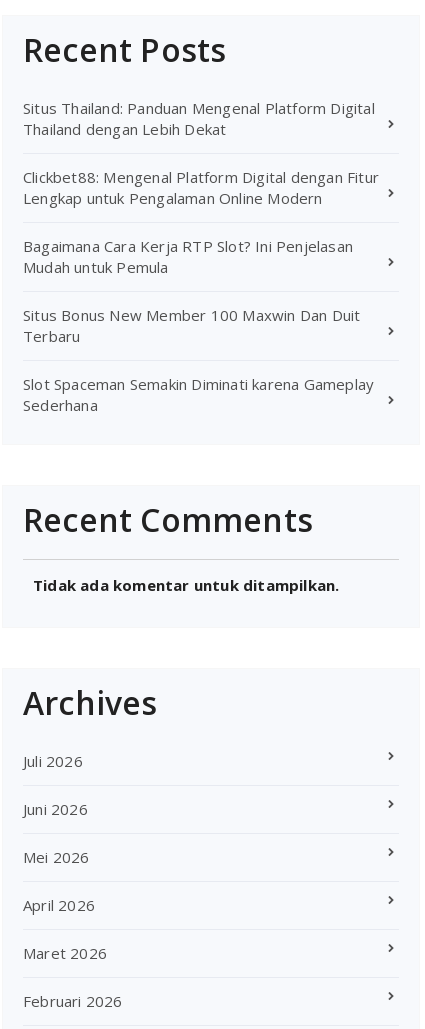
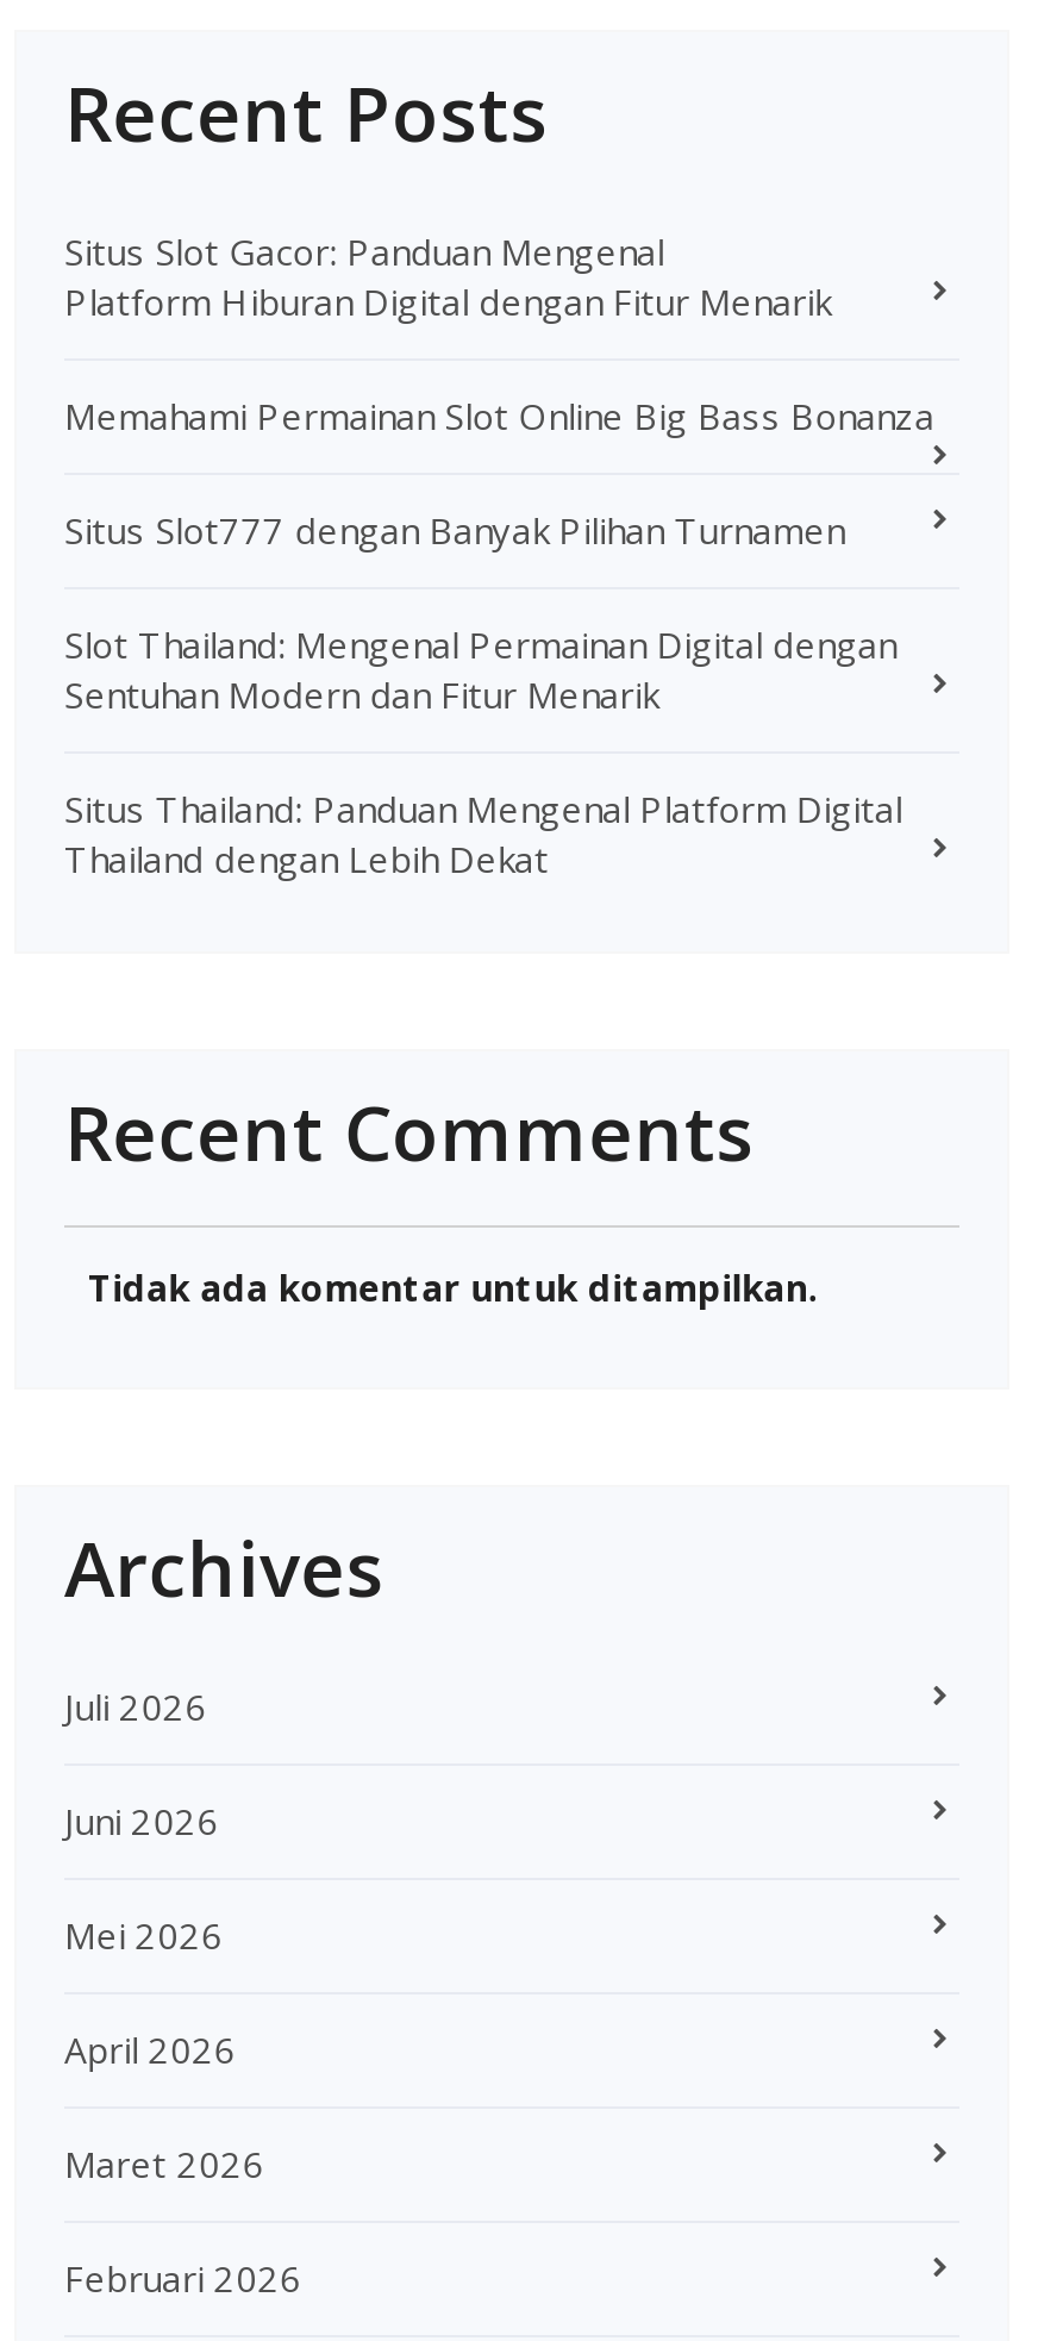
+ Situs Slot Gacor: Panduan Mengenal
+ Platform Hiburan Digital dengan Fitur Menarik
+ Memahami Permainan Slot Online Big Bass Bonanza
+ Situs Slot777 dengan Banyak Pilihan Turnamen
+ Slot Thailand: Mengenal Permainan Digital dengan
+ Sentuhan Modern dan Fitur Menarik

moved down: Situs Thailand: Panduan Mengenal Platform Digital | Thailand dengan Lebih Dekat

- Clickbet88: Mengenal Platform Digital dengan Fitur
- Lengkap untuk Pengalaman Online Modern
- Bagaimana Cara Kerja RTP Slot? Ini Penjelasan
- Mudah untuk Pemula
- Situs Bonus New Member 100 Maxwin Dan Duit
- Terbaru
- Slot Spaceman Semakin Diminati karena Gameplay
- Sederhana
